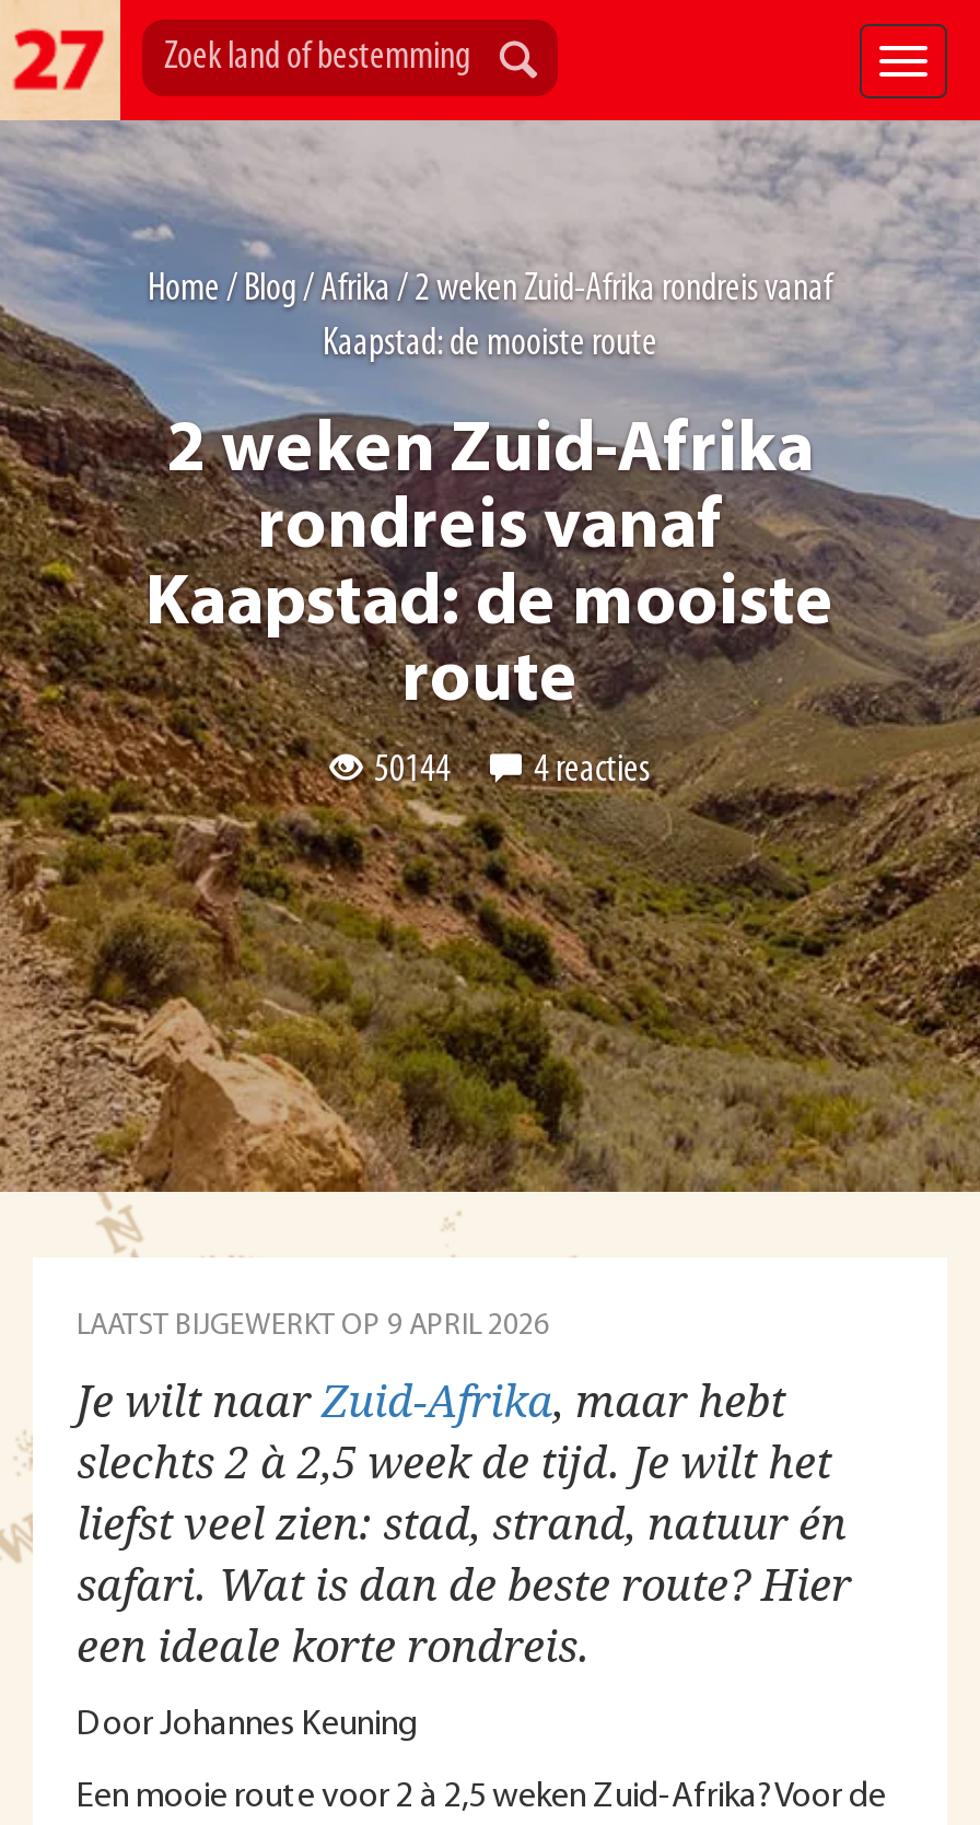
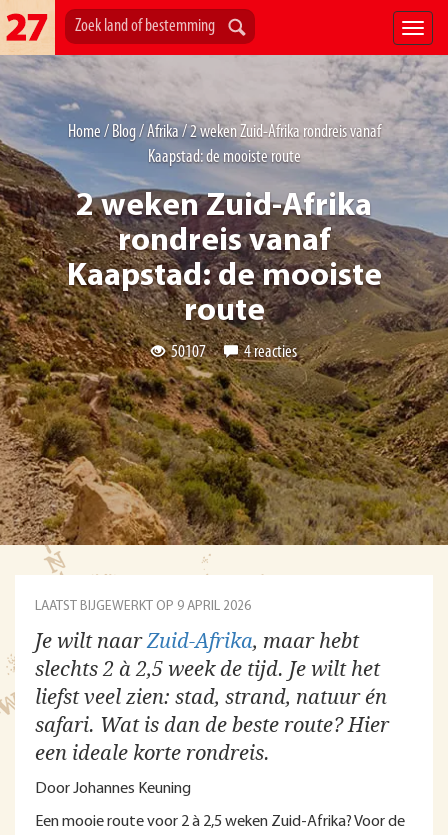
- 50144 4 reacties
+ 50107 4 reacties
